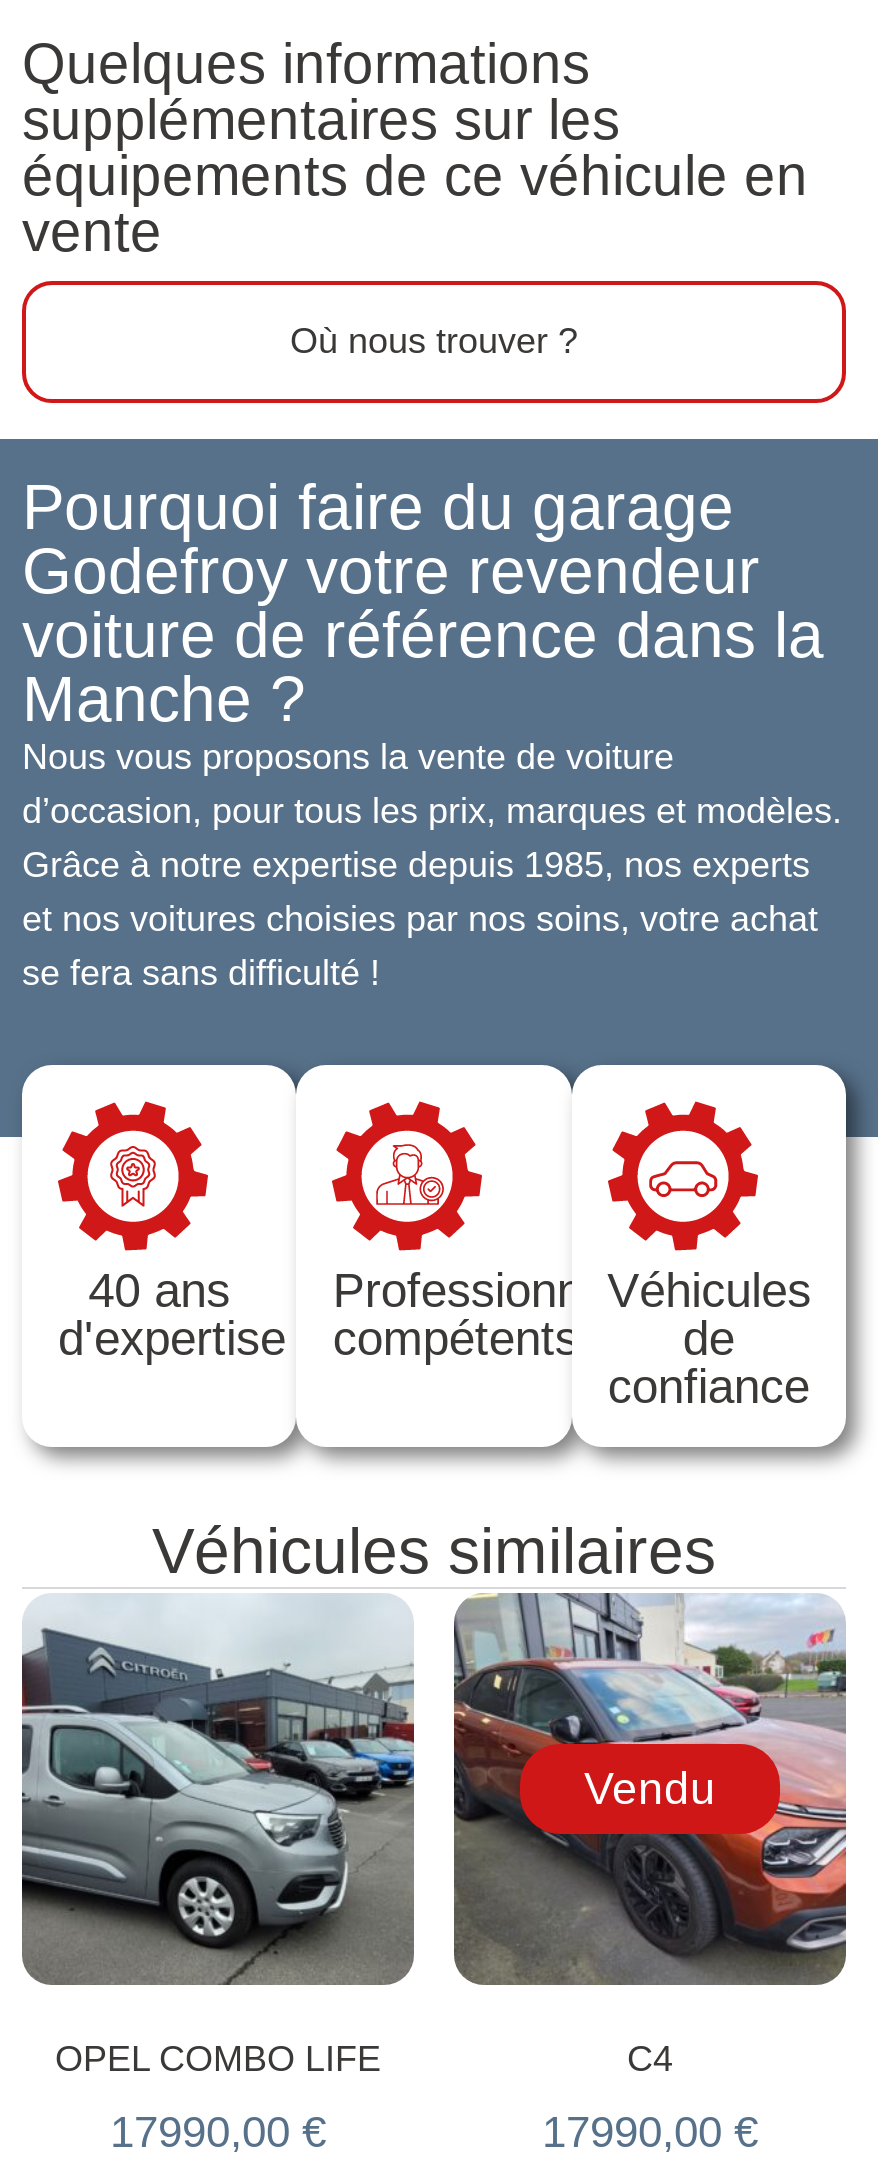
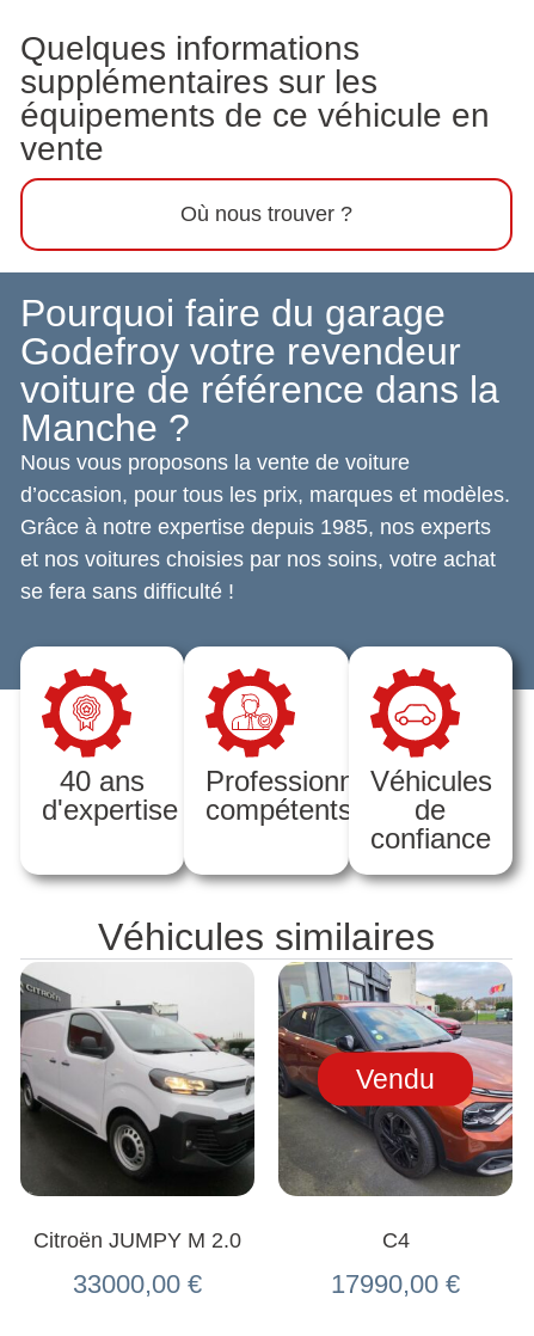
- [image]
- OPEL COMBO LIFE
+ [image]
+ Citroën JUMPY M 2.0

- 17990,00 €
+ 33000,00 €
